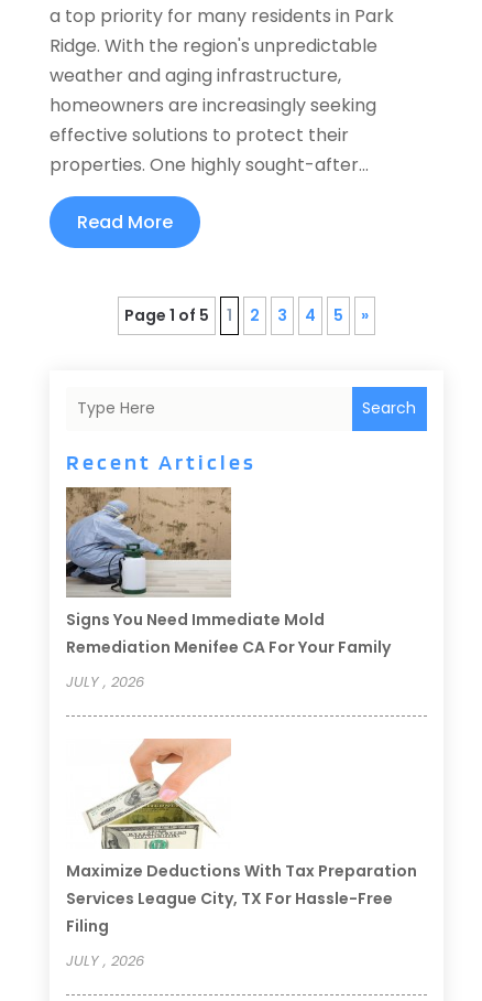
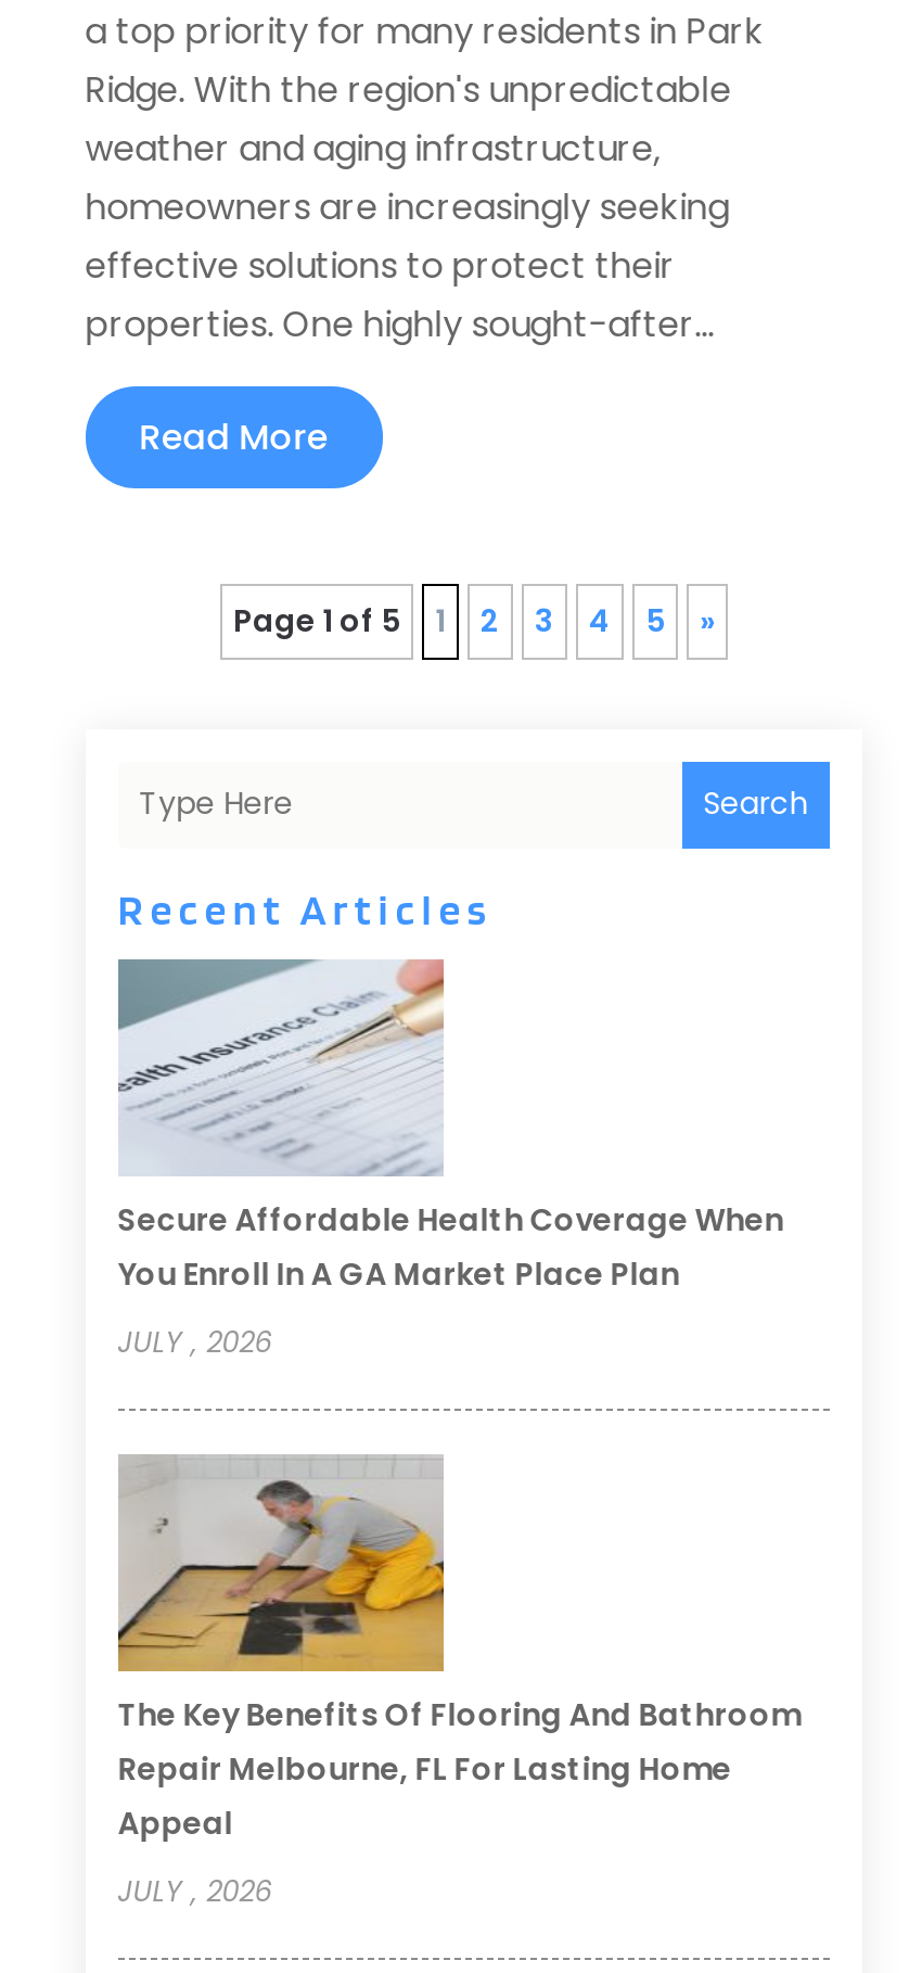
- [image]
- Signs You Need Immediate Mold
- Remediation Menifee CA For Your Family
+ [image]
+ Secure Affordable Health Coverage When
+ You Enroll In A GA Market Place Plan

- [image]
- Maximize Deductions With Tax Preparation
- Services League City, TX For Hassle-Free
- Filing
+ [image]
+ The Key Benefits Of Flooring And Bathroom
+ Repair Melbourne, FL For Lasting Home
+ Appeal
